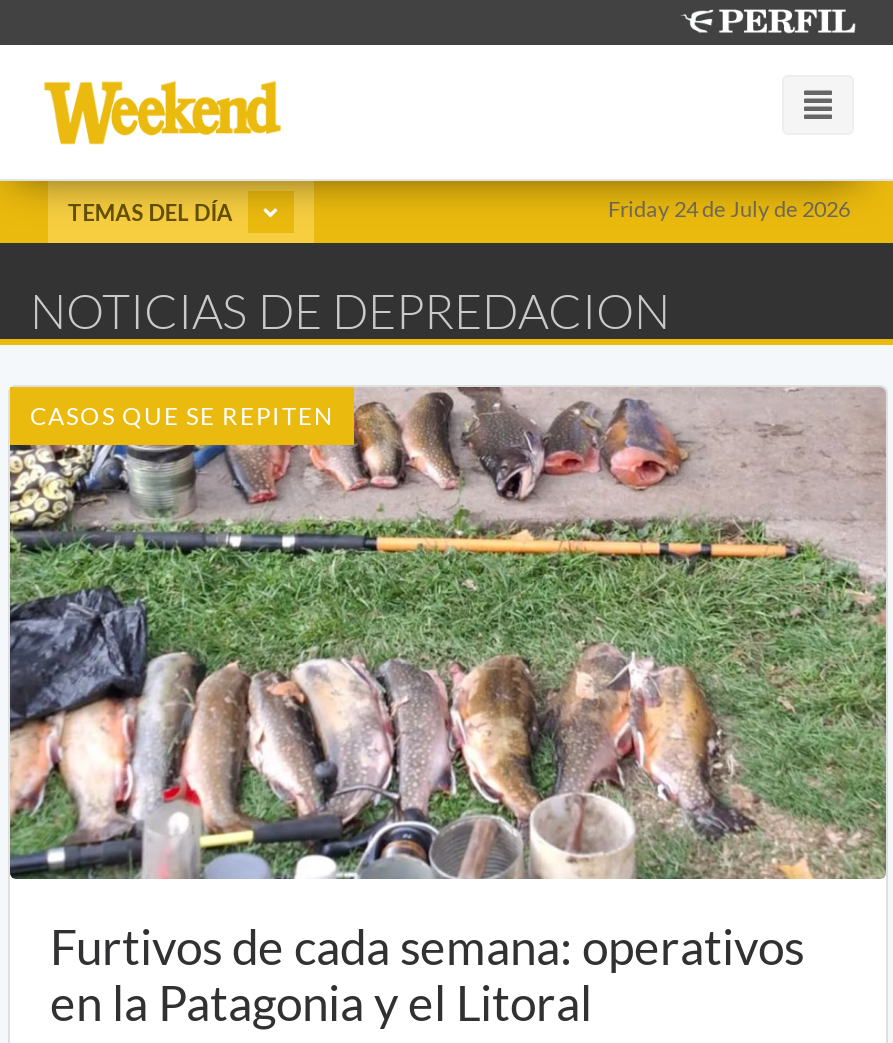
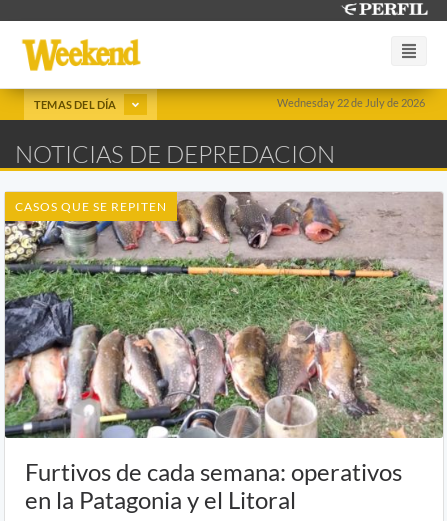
- Friday 24 de July de 2026
+ Wednesday 22 de July de 2026
